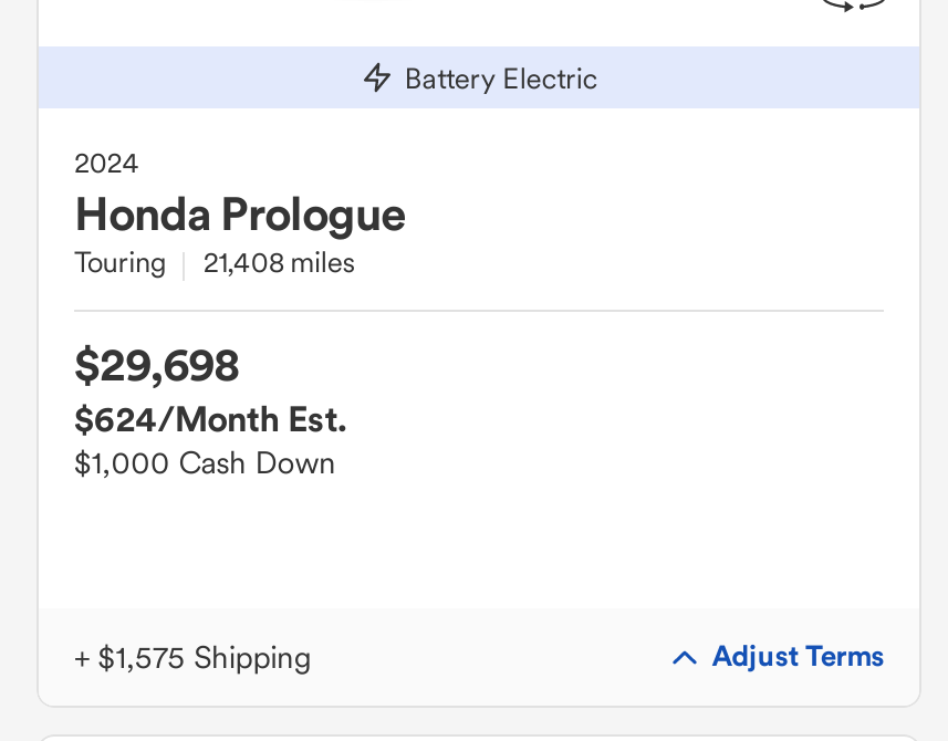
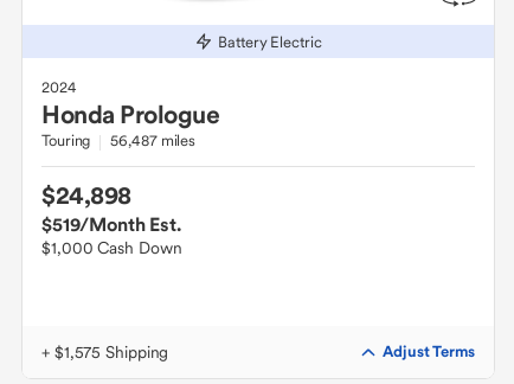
- Touring 21,408 miles
+ Touring 56,487 miles

- $29,698
+ $24,898

- $624/Month Est.
+ $519/Month Est.
